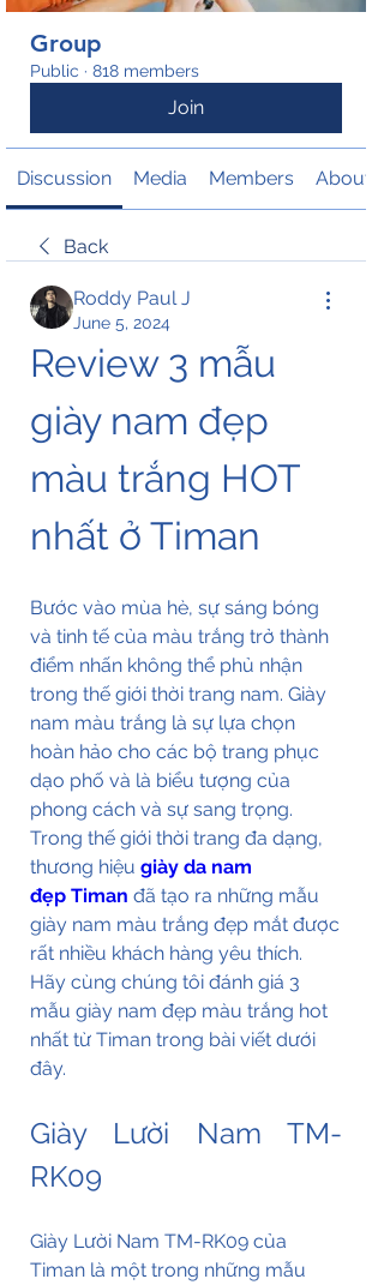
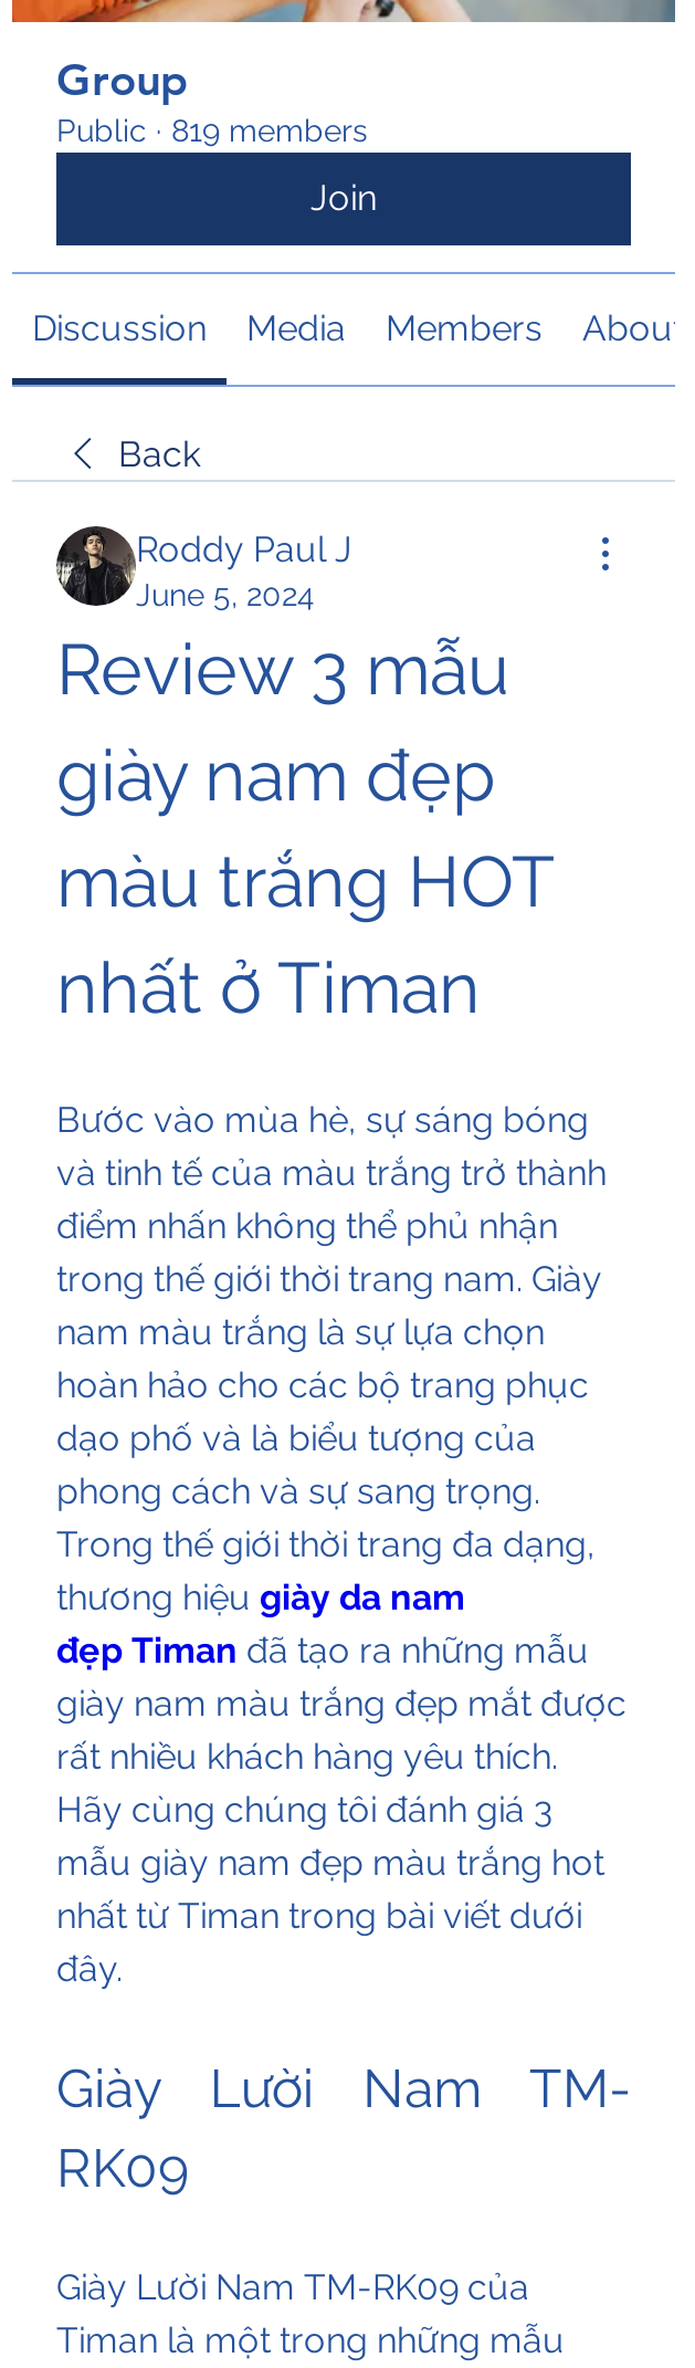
- Public · 818 members
+ Public · 819 members
